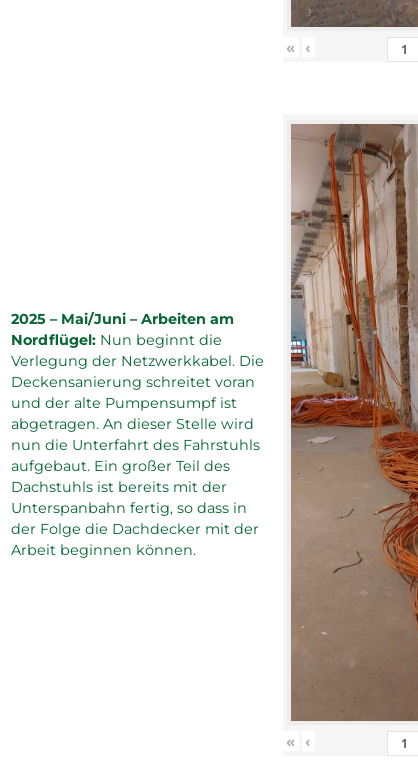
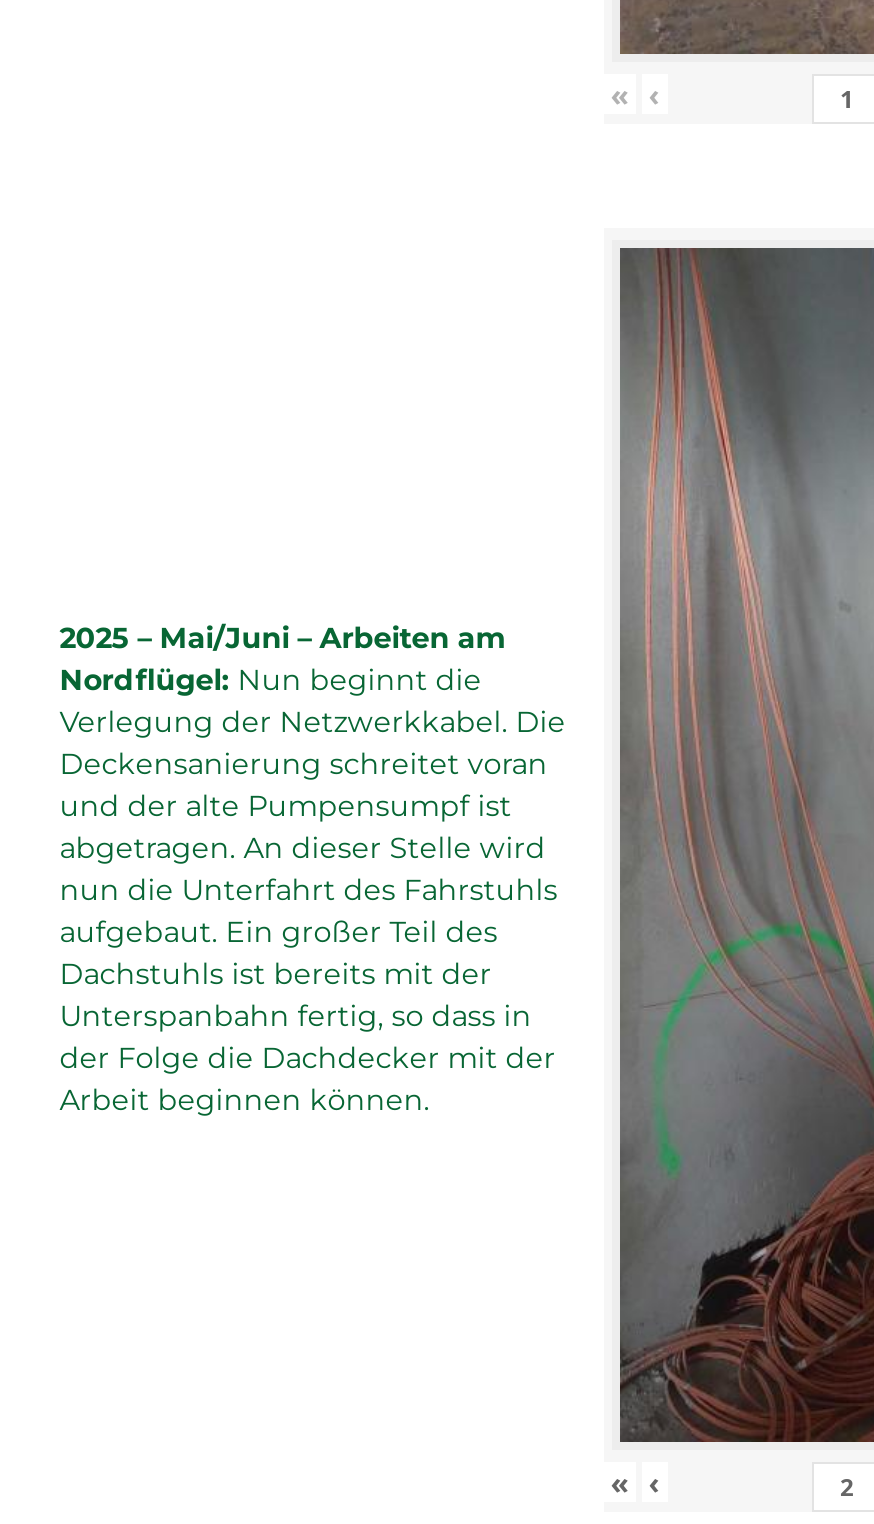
- [image]
+ [image]
